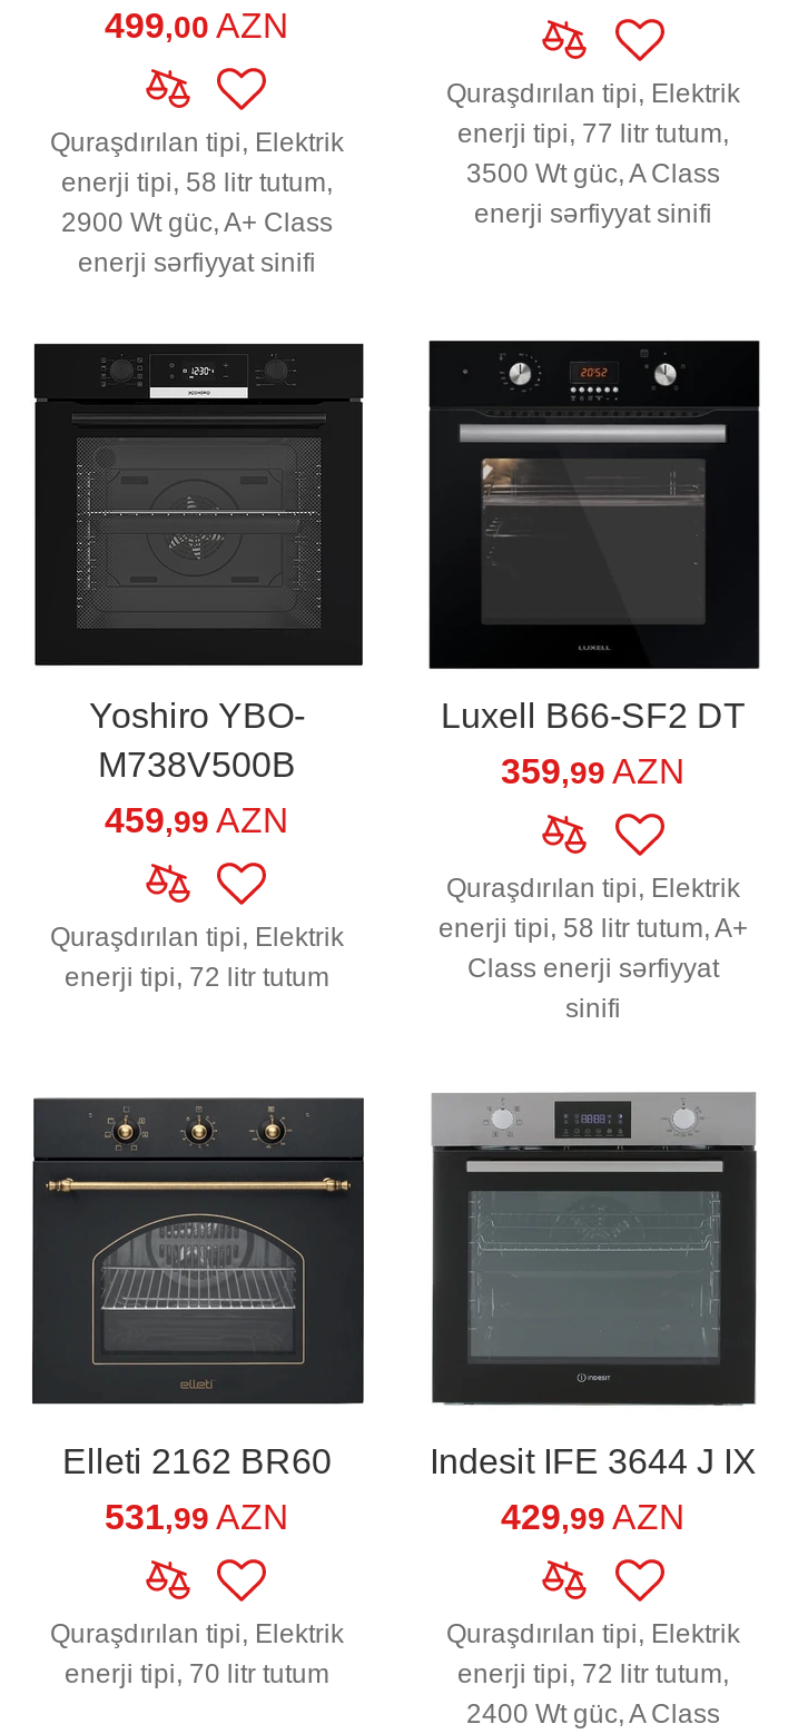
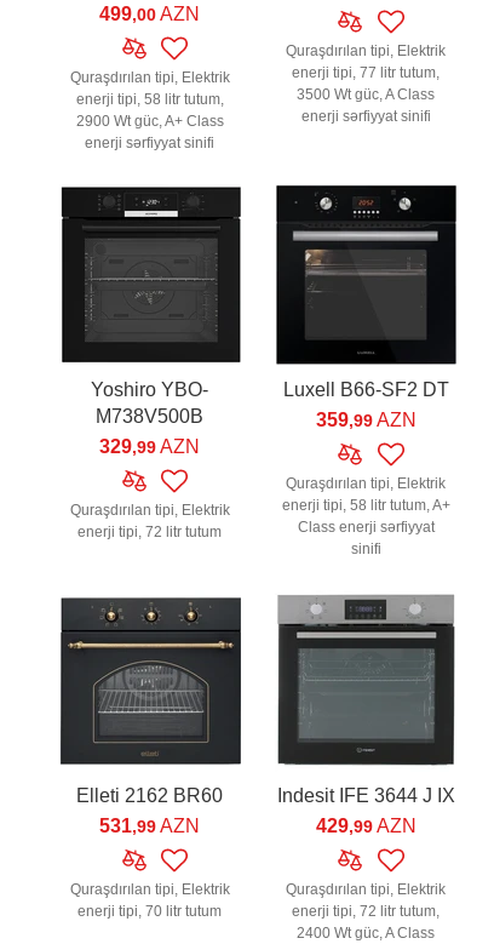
- 459,99 AZN
+ 329,99 AZN
